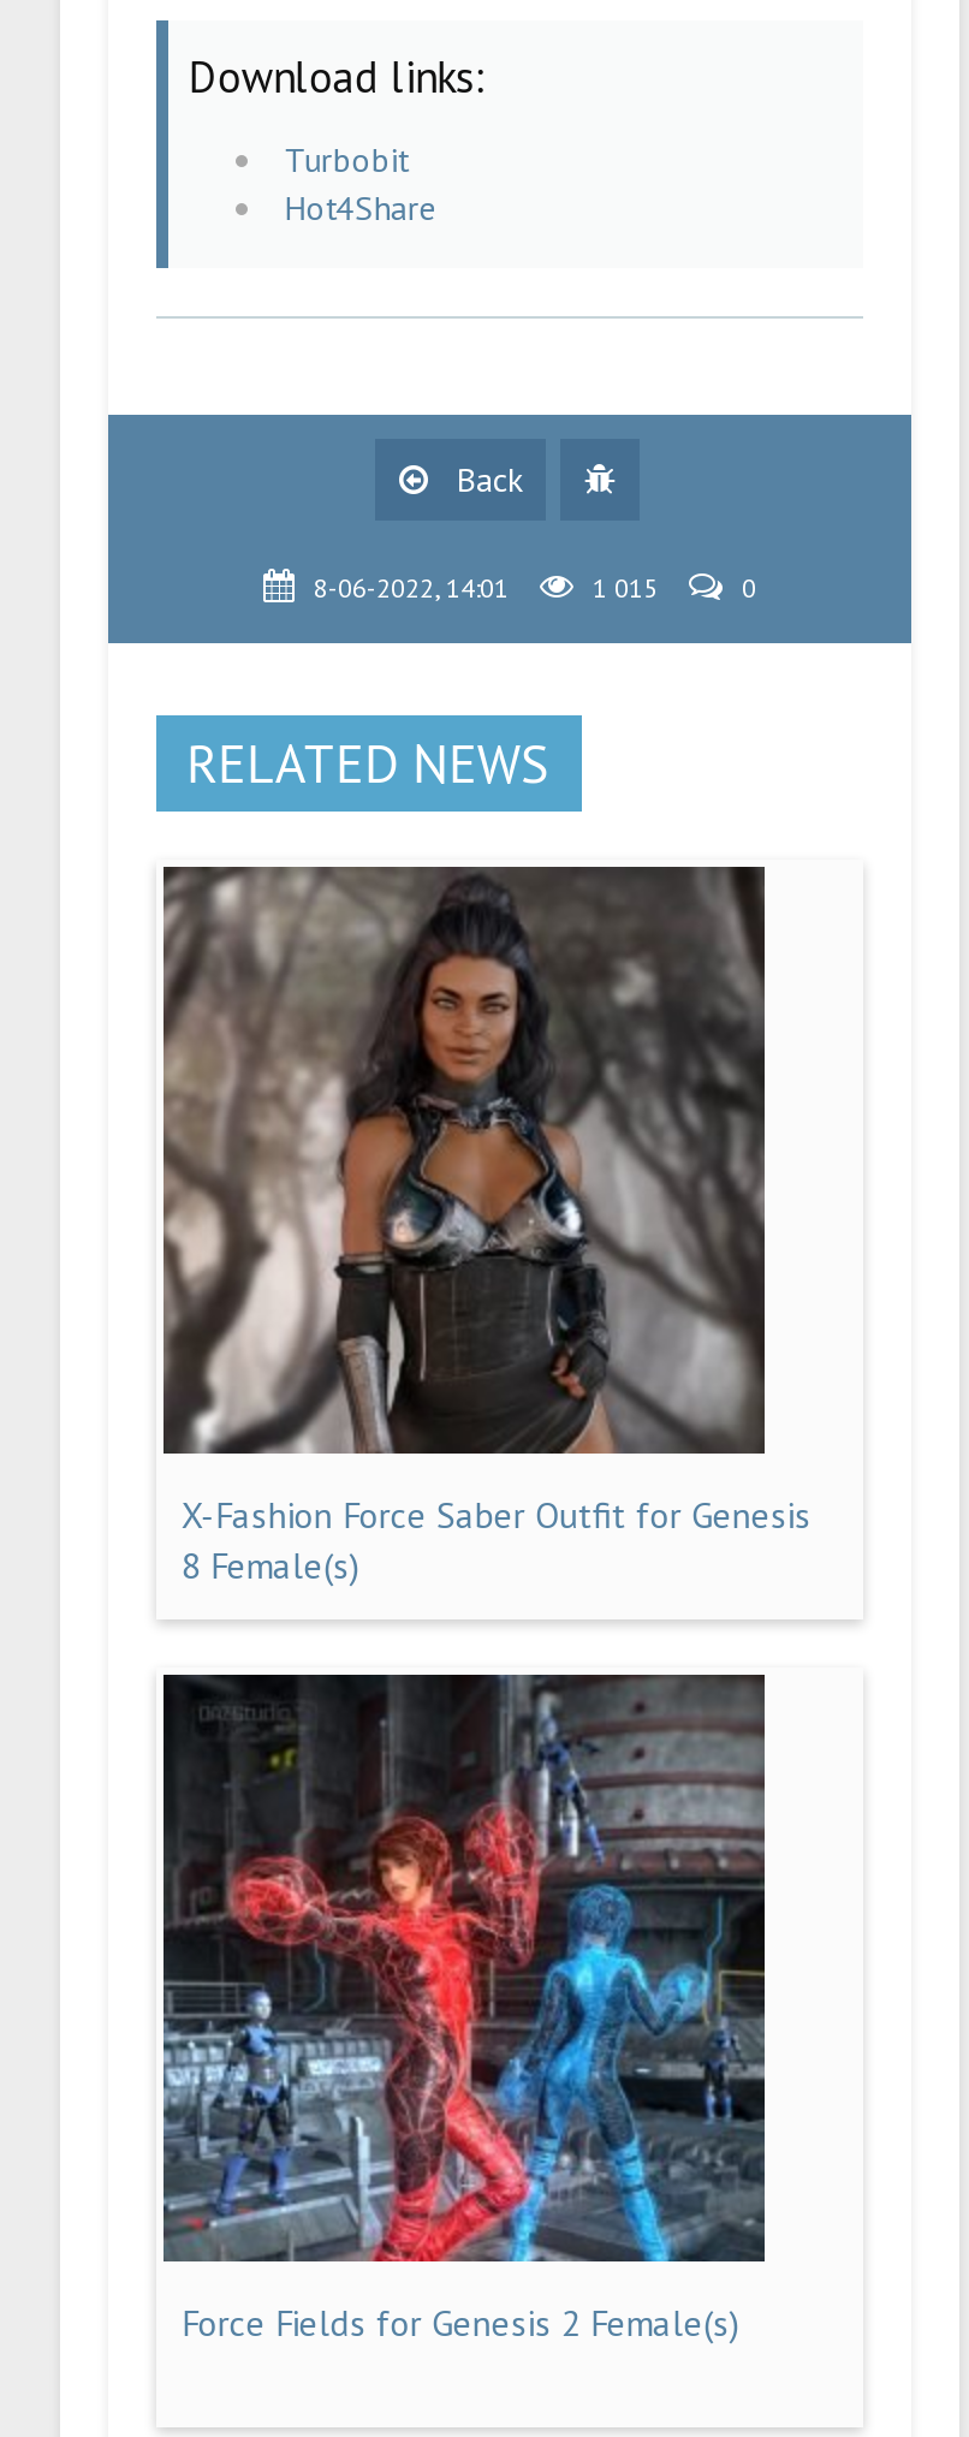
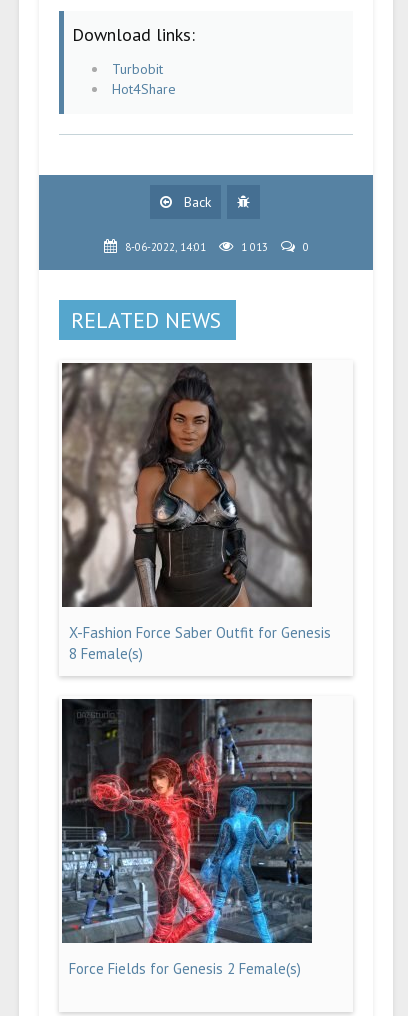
- 1 015
+ 1 013
